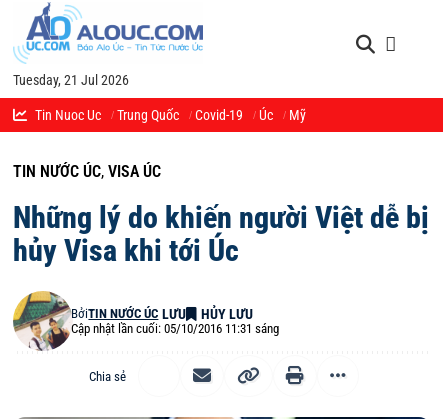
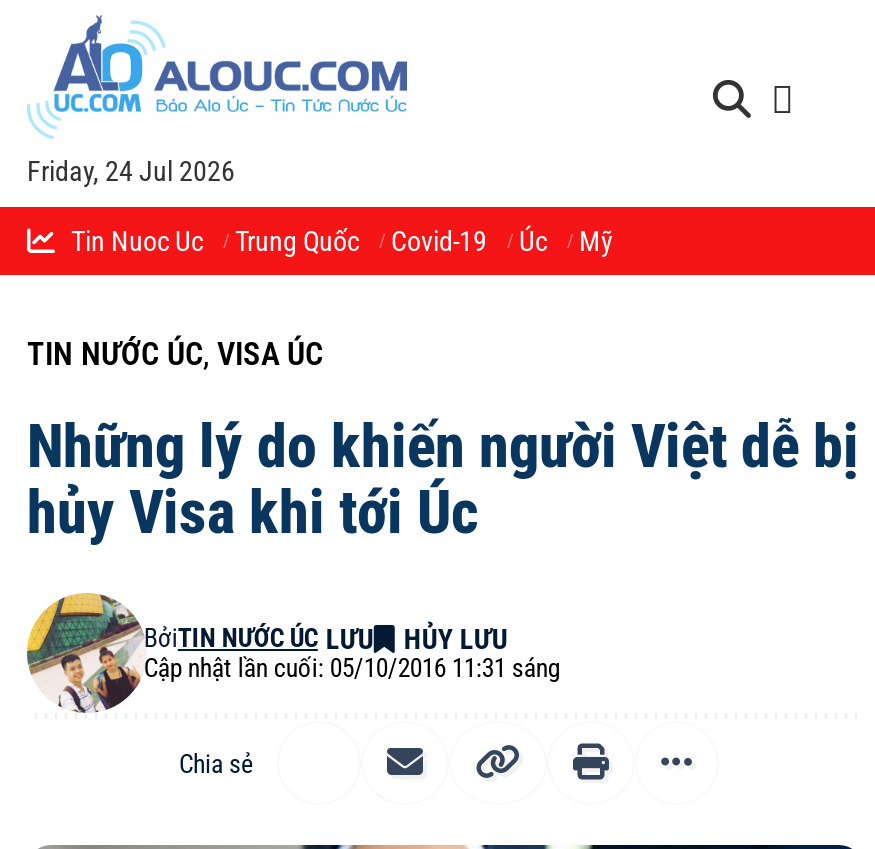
- Tuesday, 21 Jul 2026
+ Friday, 24 Jul 2026
